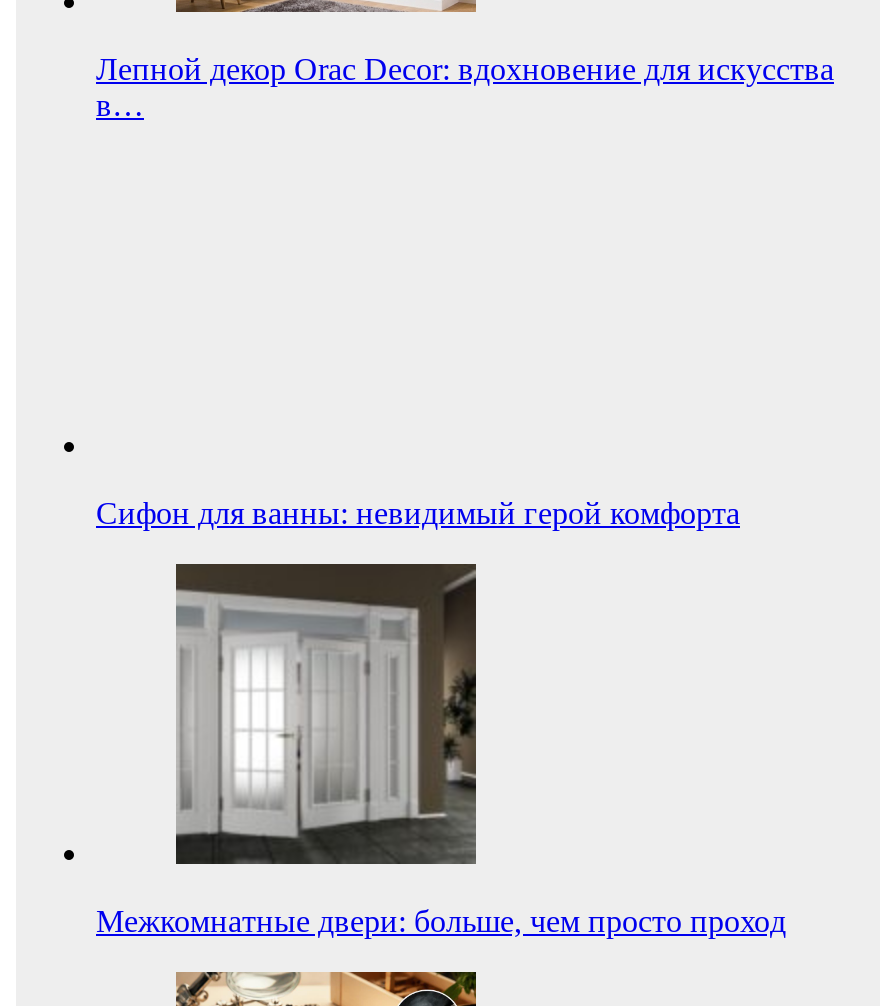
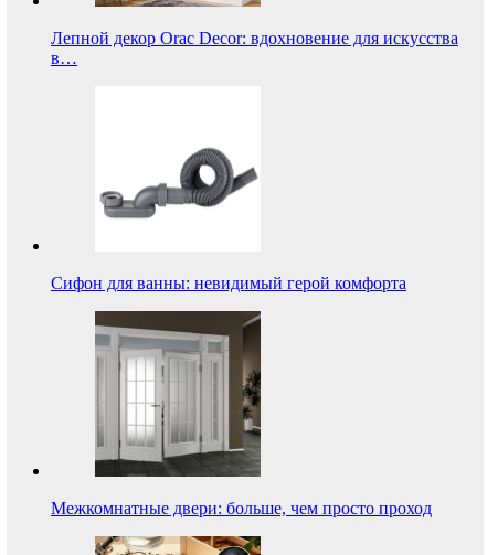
+ [image]
